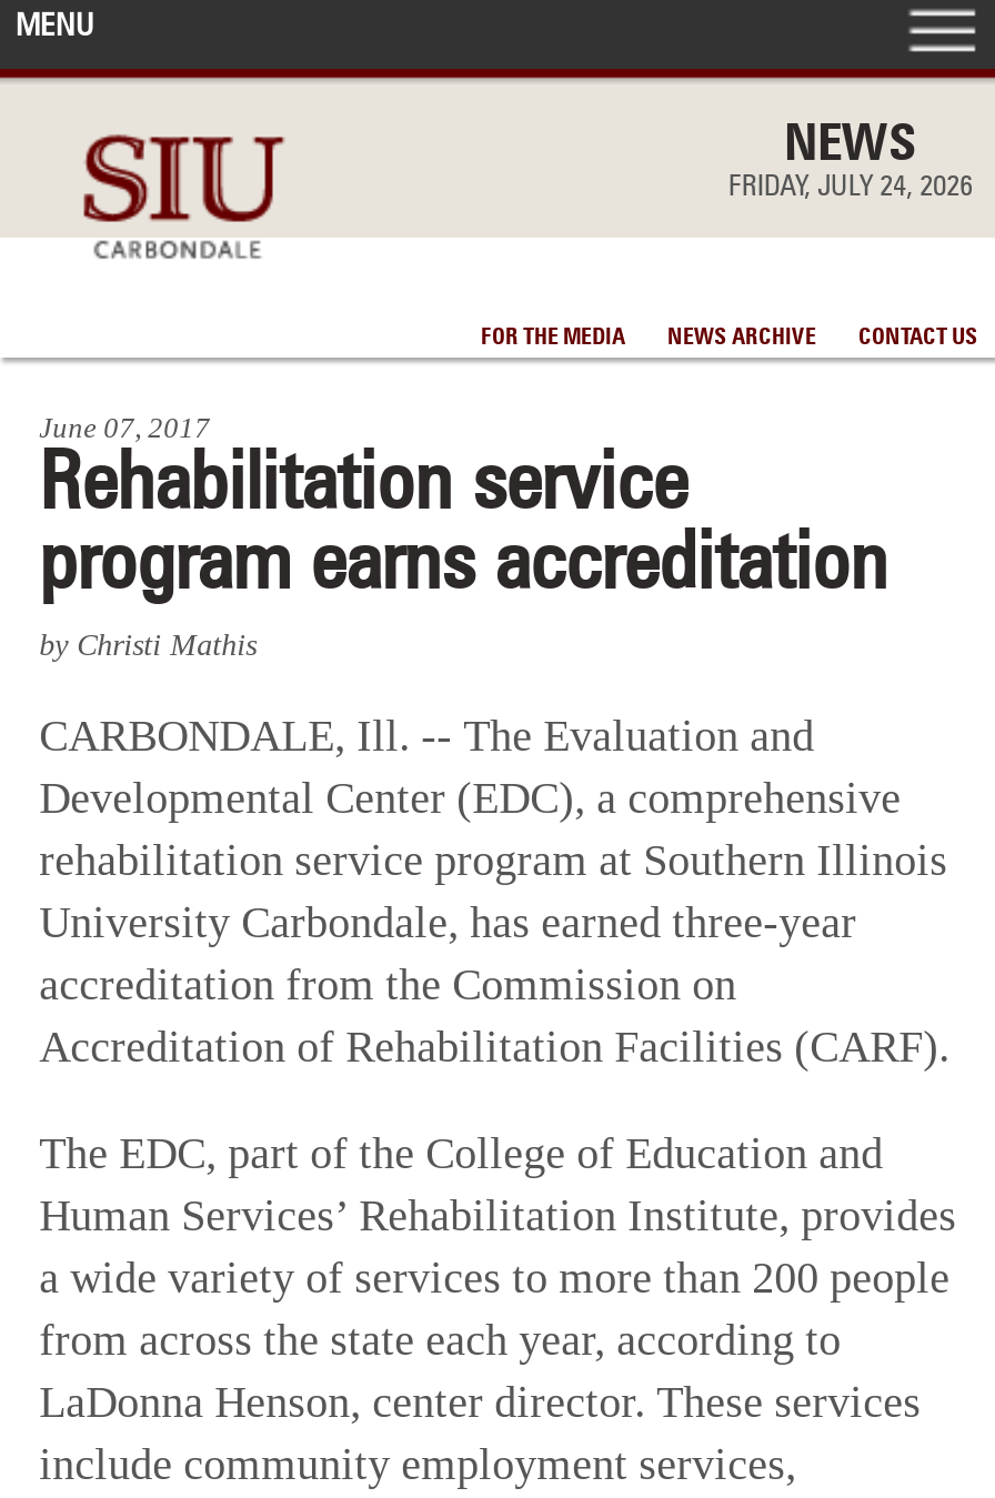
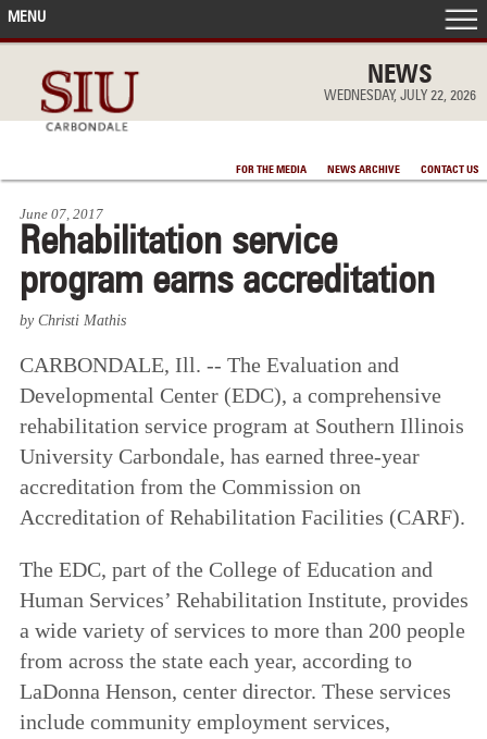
- FRIDAY, JULY 24, 2026
+ WEDNESDAY, JULY 22, 2026
